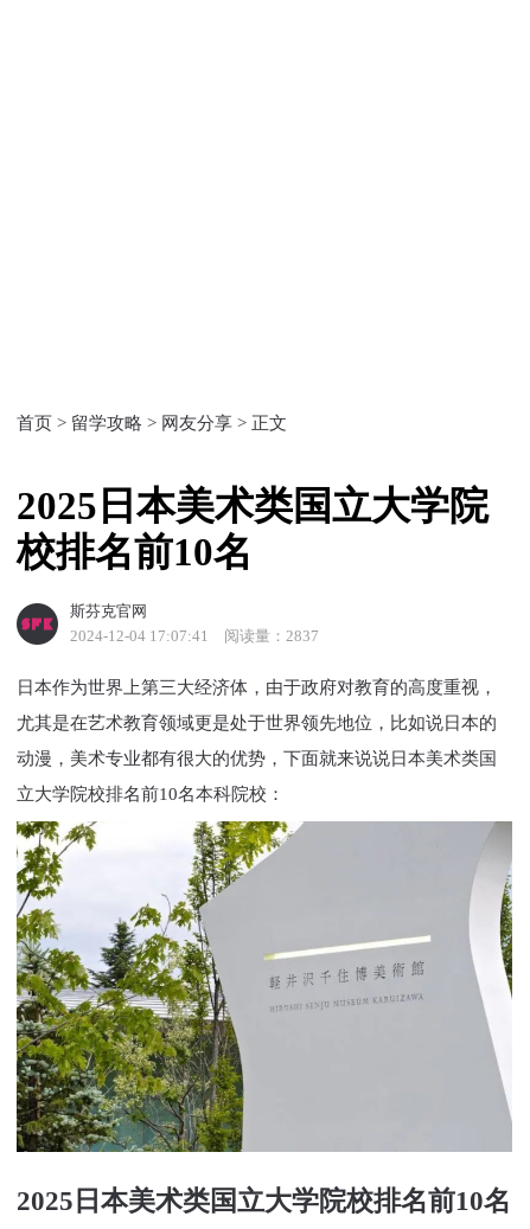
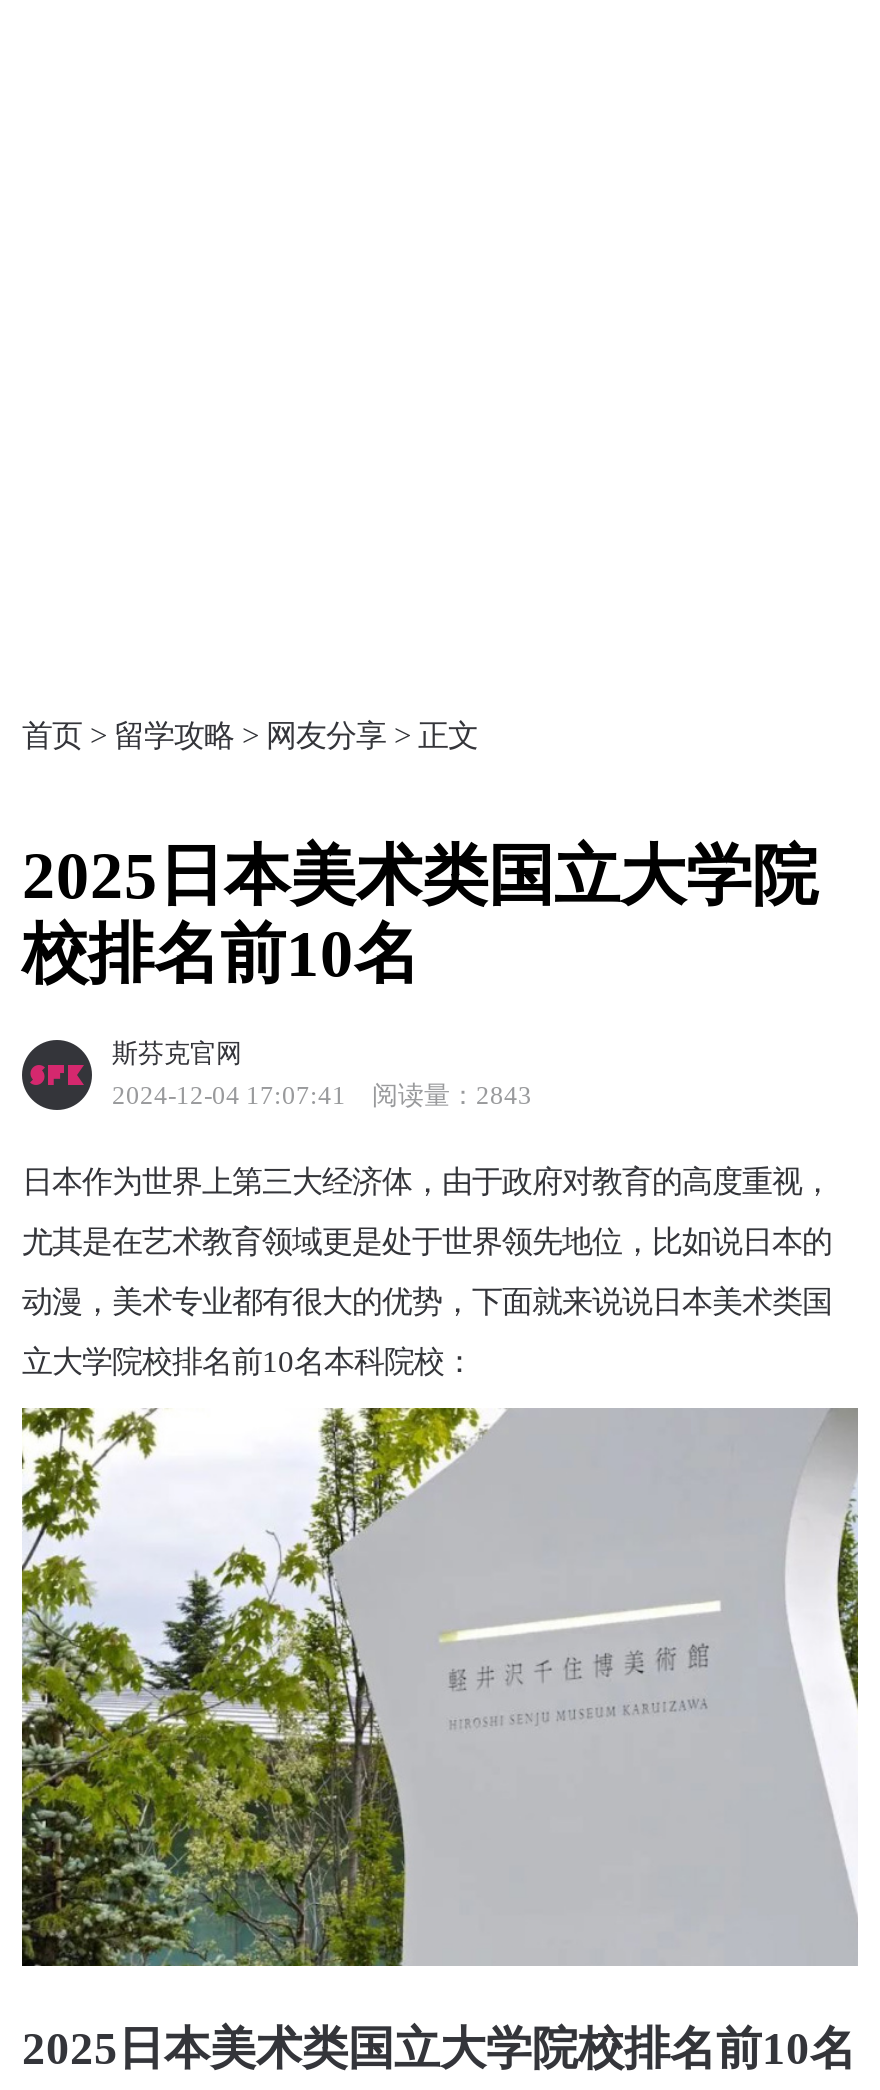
- 2024-12-04 17:07:41 阅读量：2837
+ 2024-12-04 17:07:41 阅读量：2843
